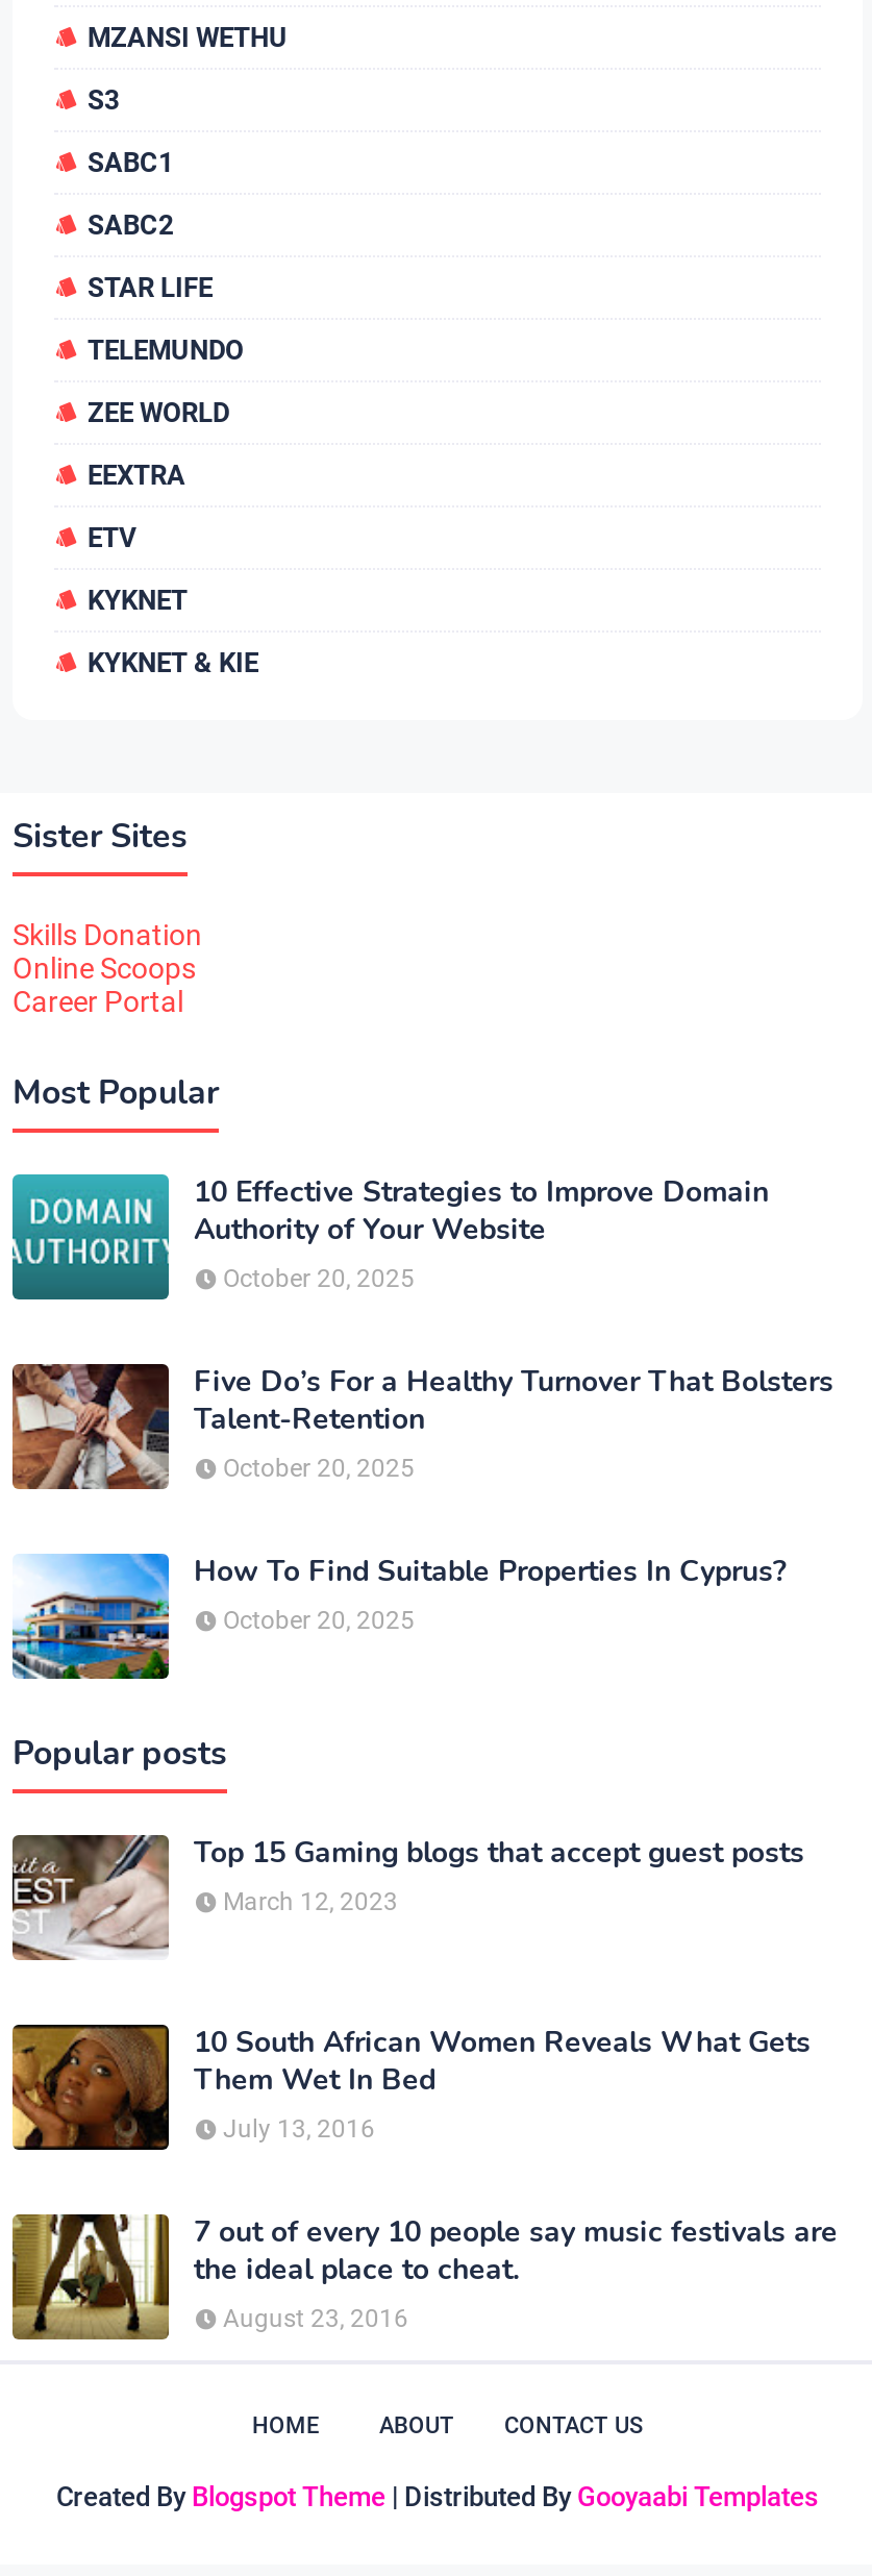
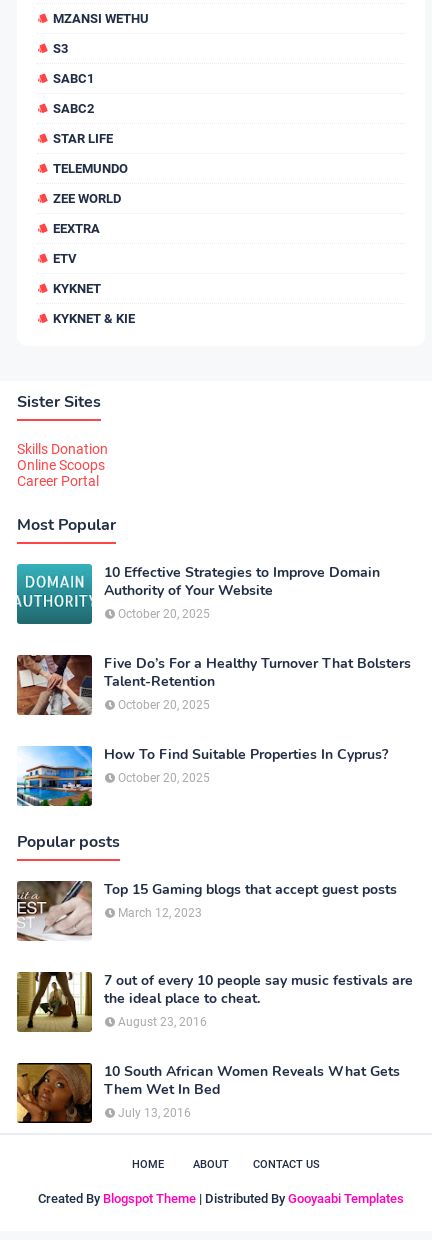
moved down: [image] | 10 South African Women Reveals What Gets | Them Wet In Bed | July 13, 2016

moved up: [image] | 7 out of every 10 people say music festivals are | the ideal place to cheat. | August 23, 2016
